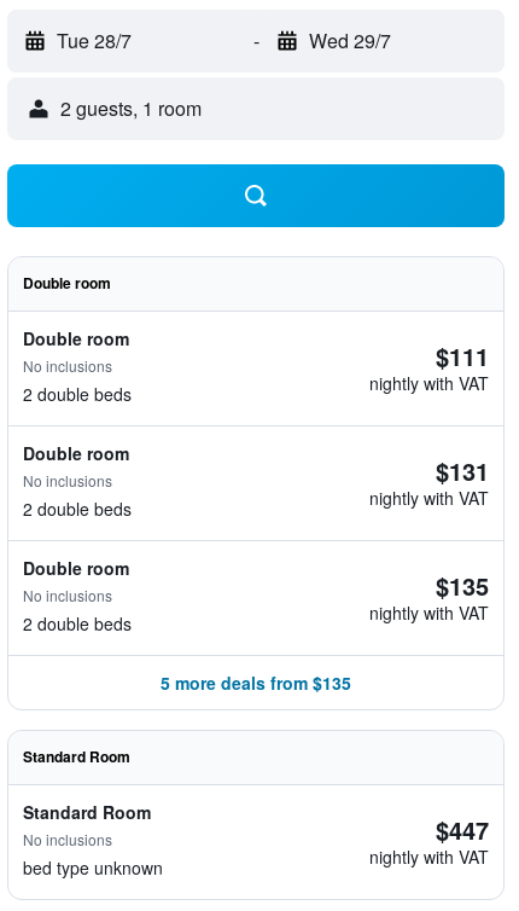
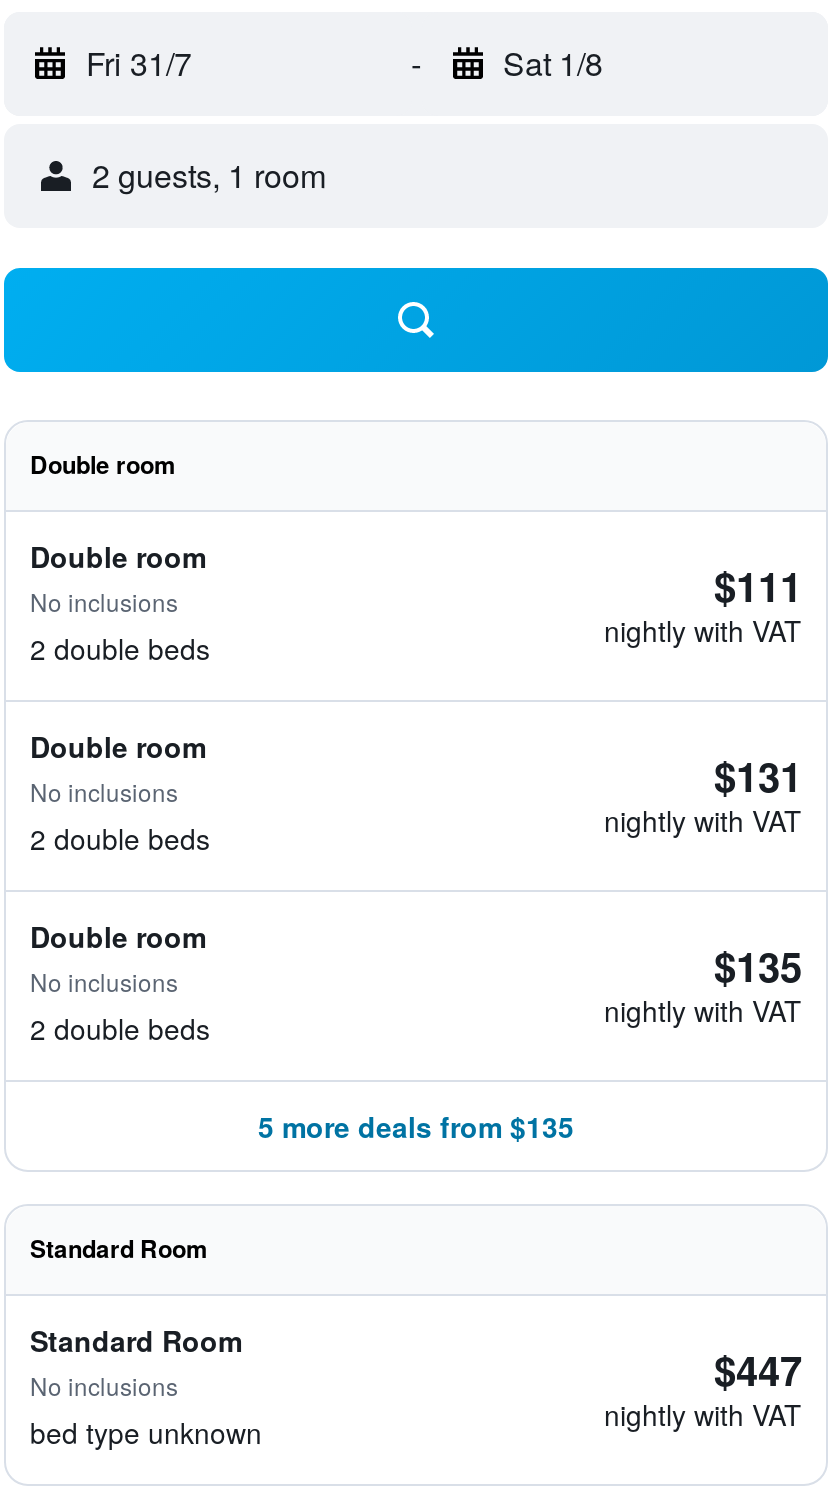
- Tue 28/7
+ Fri 31/7

- Wed 29/7
+ Sat 1/8
